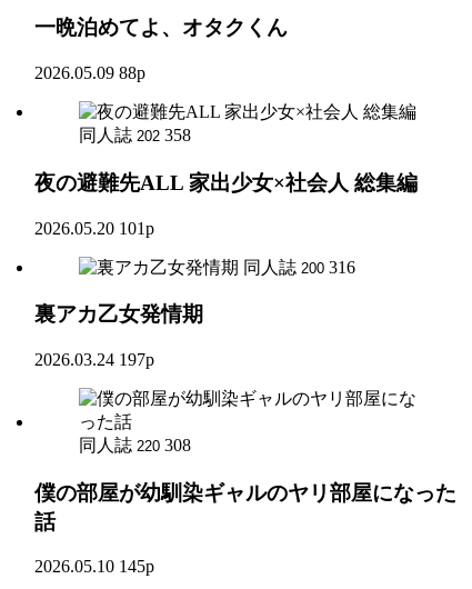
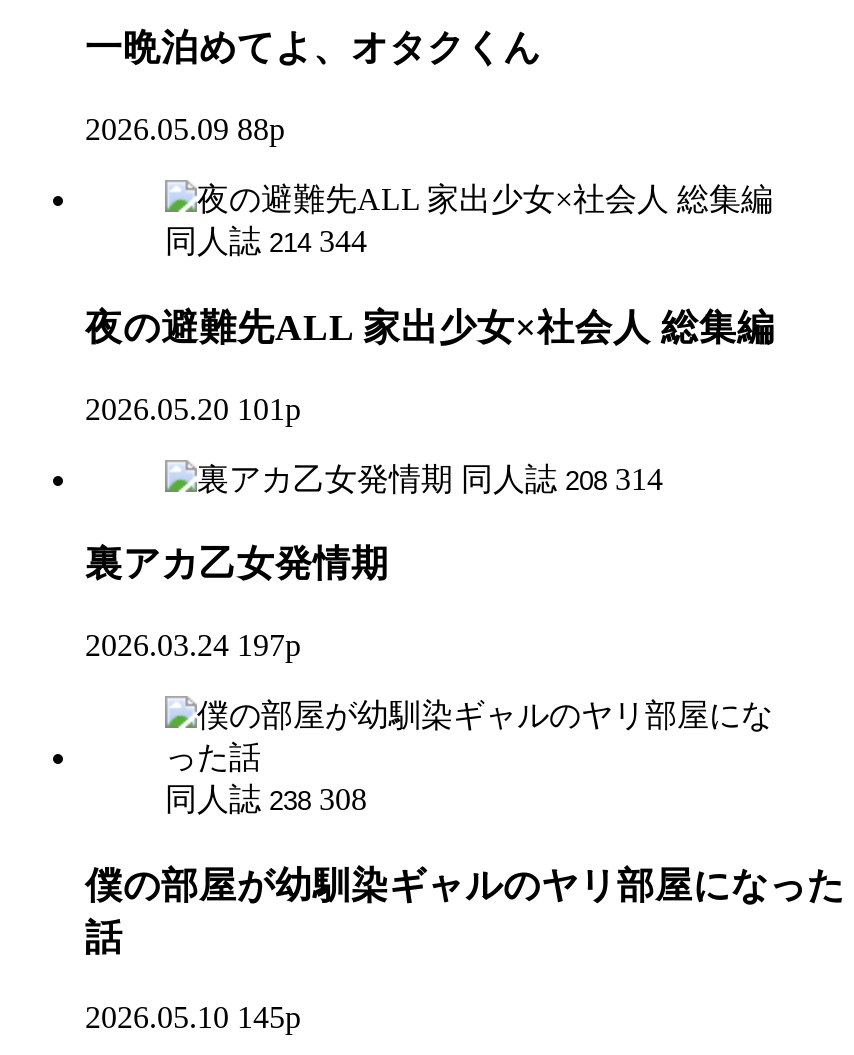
- 同人誌 202 358
+ 同人誌 214 344

- 同人誌 200 316
+ 同人誌 208 314

- 同人誌 220 308
+ 同人誌 238 308
